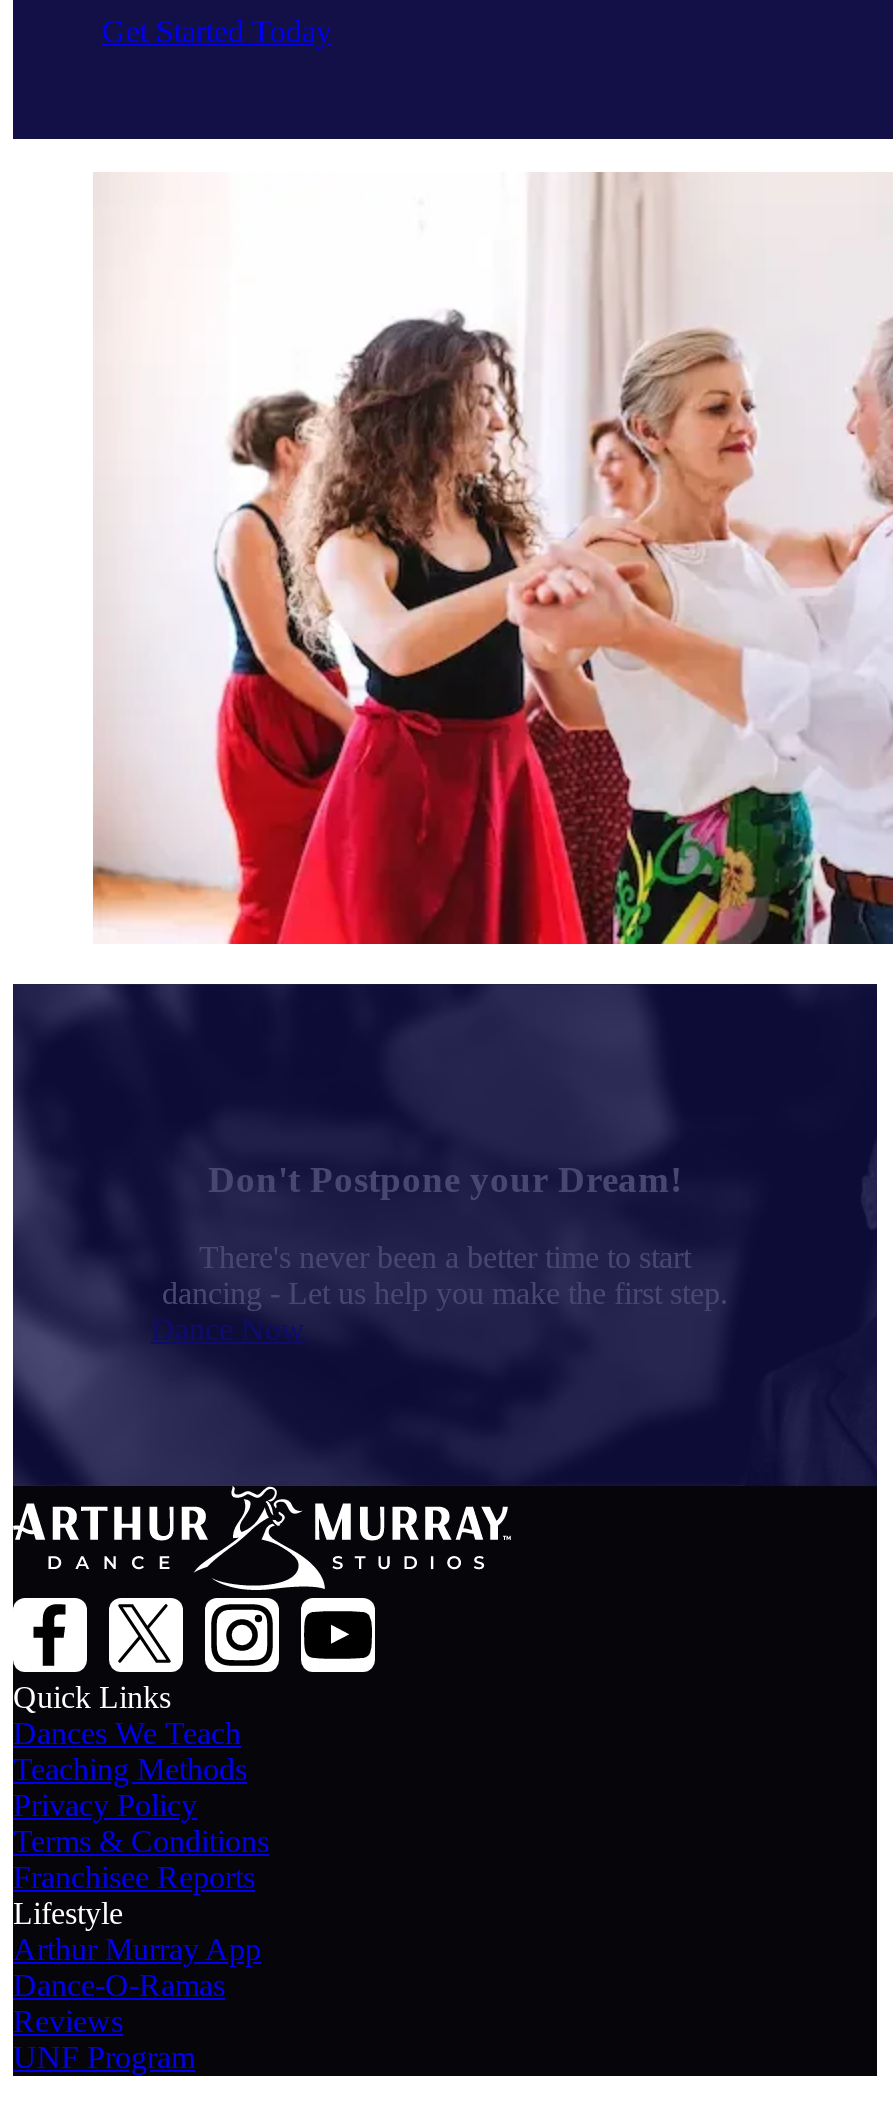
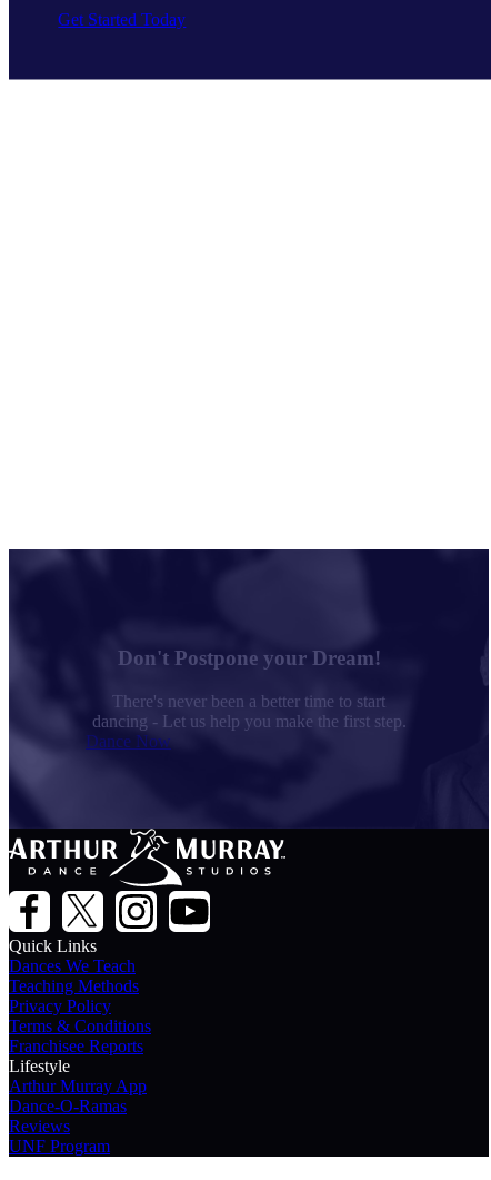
- [image]
